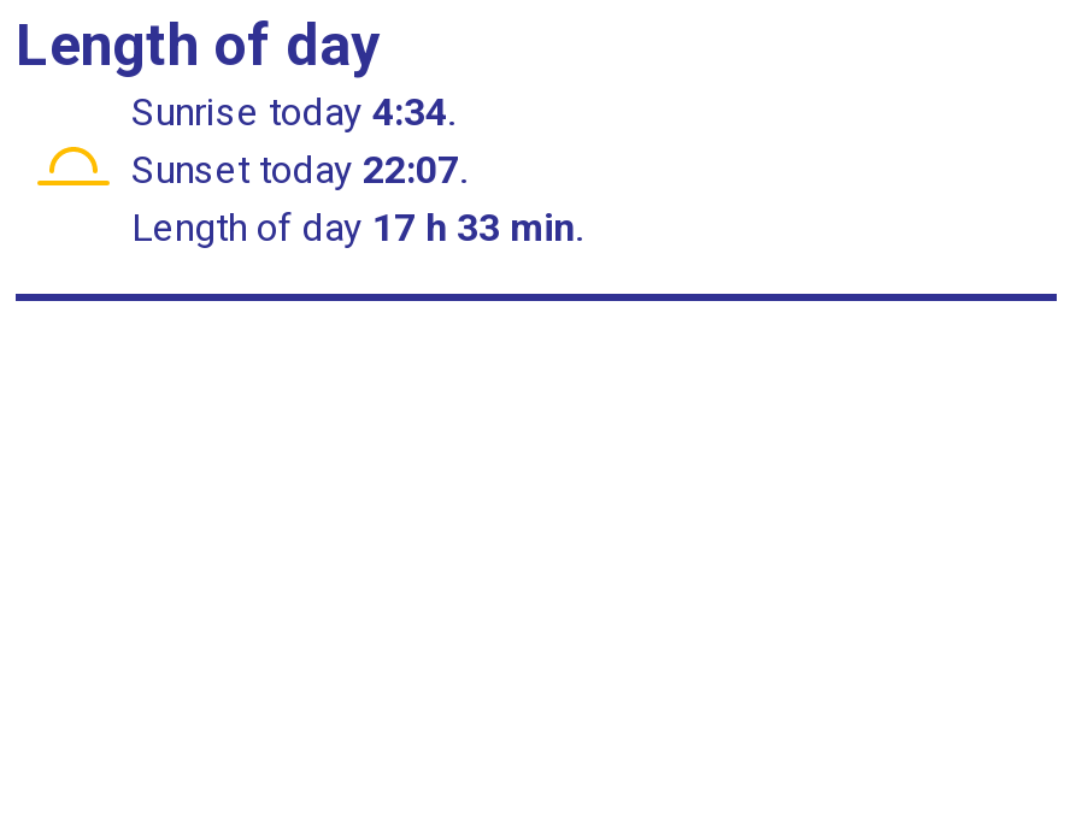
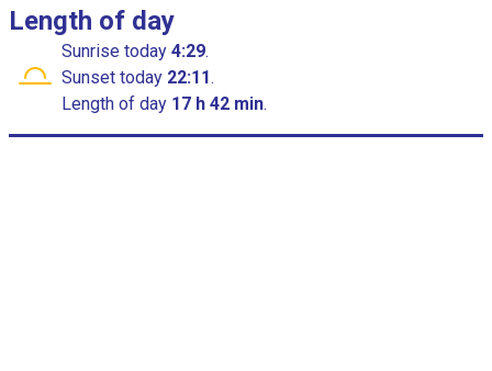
- Sunrise today 4:34.
+ Sunrise today 4:29.

- Sunset today 22:07.
+ Sunset today 22:11.

- Length of day 17 h 33 min.
+ Length of day 17 h 42 min.
